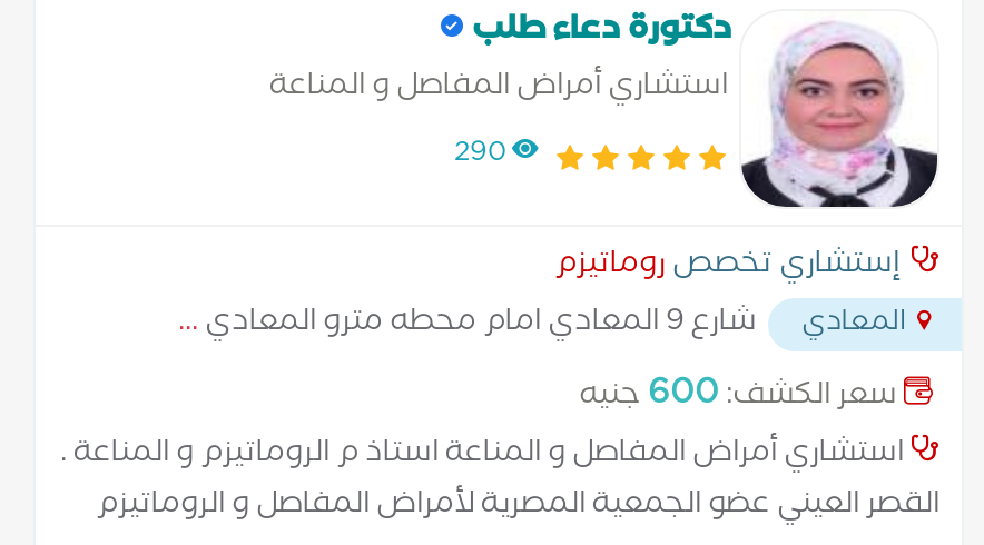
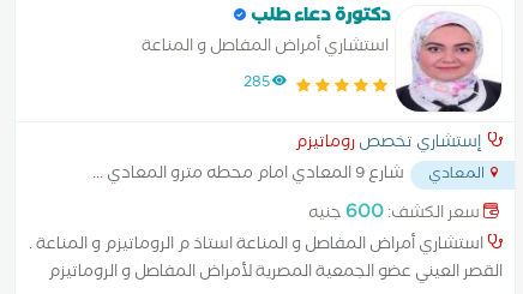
- 290
+ 285
